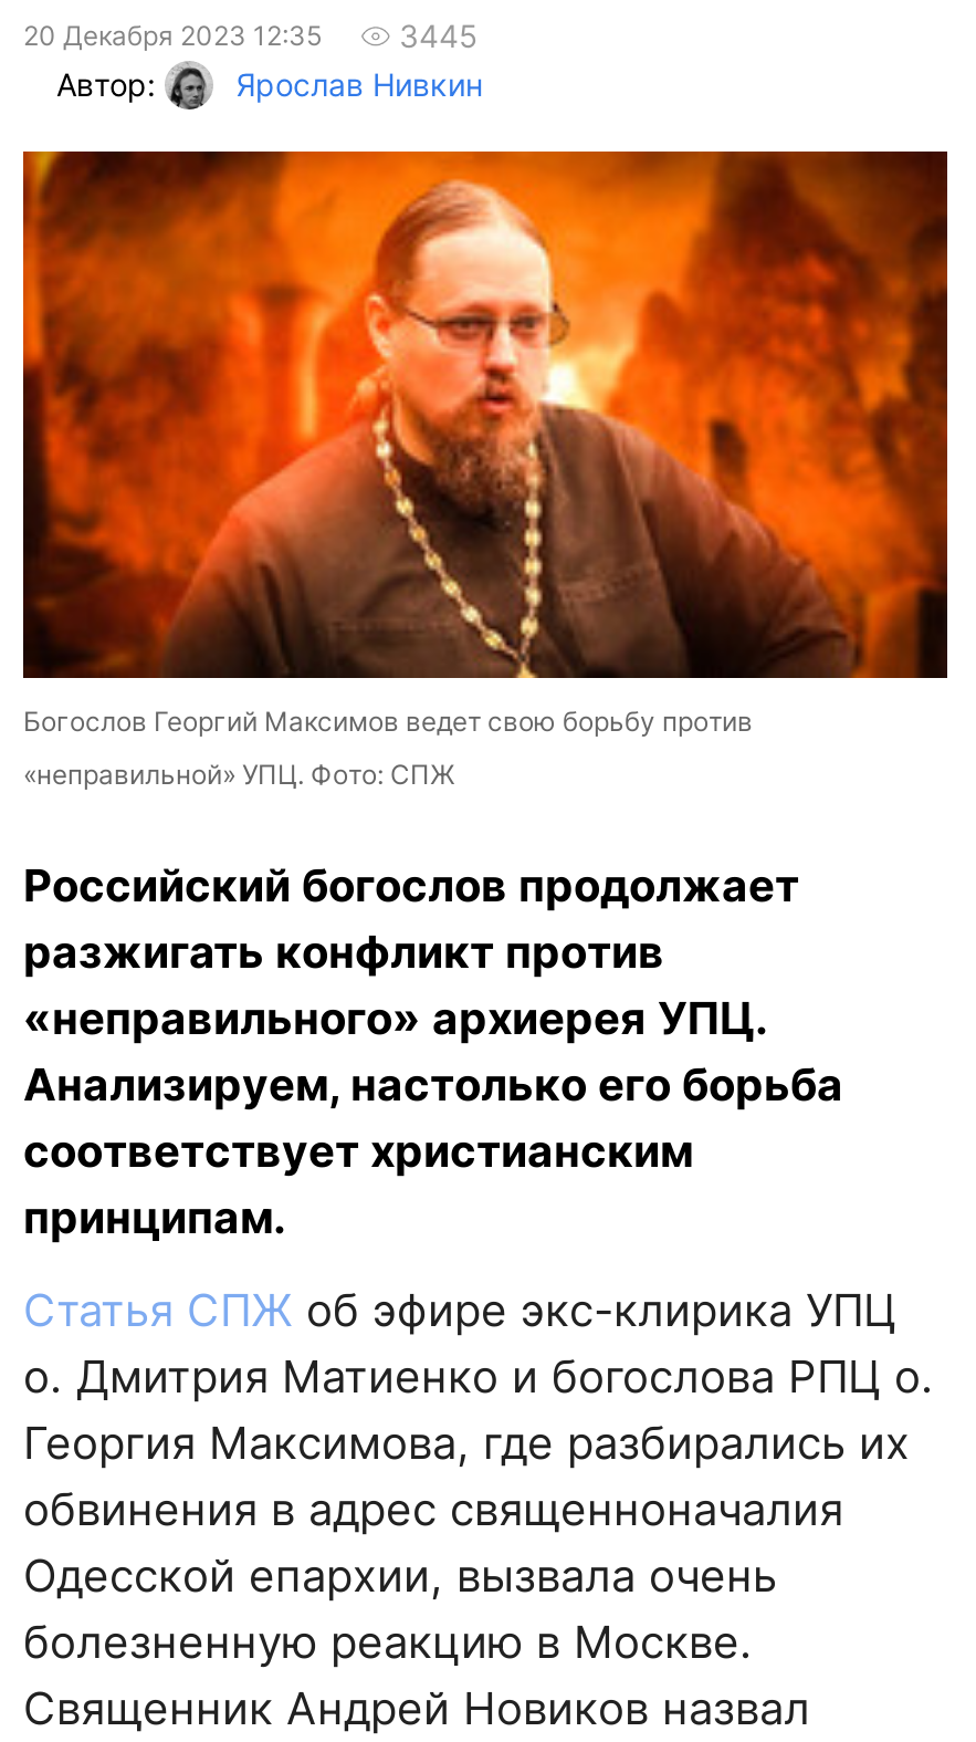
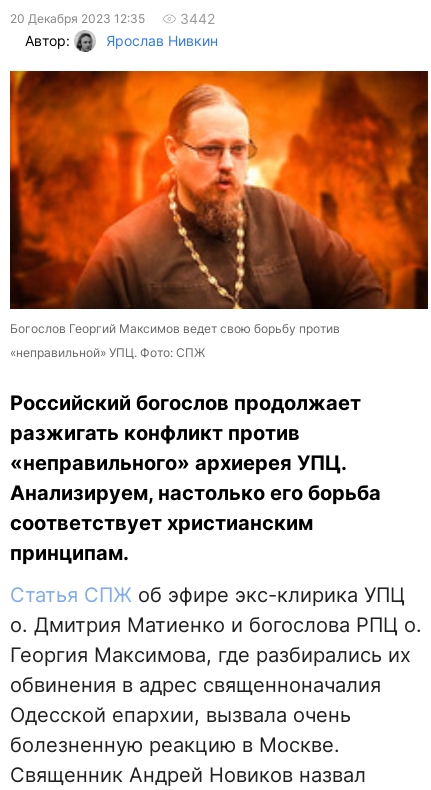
- 3445
+ 3442
